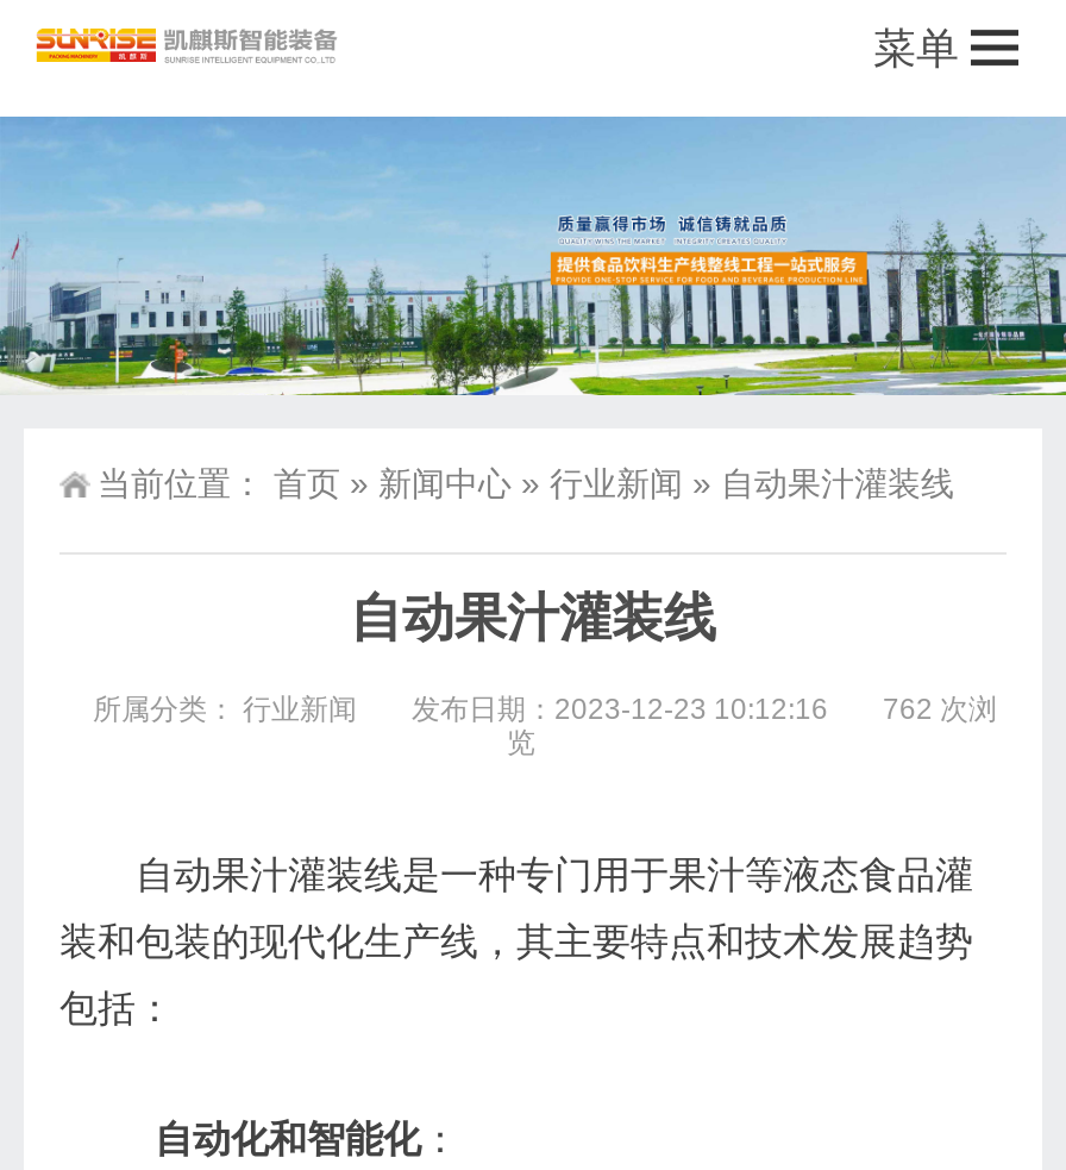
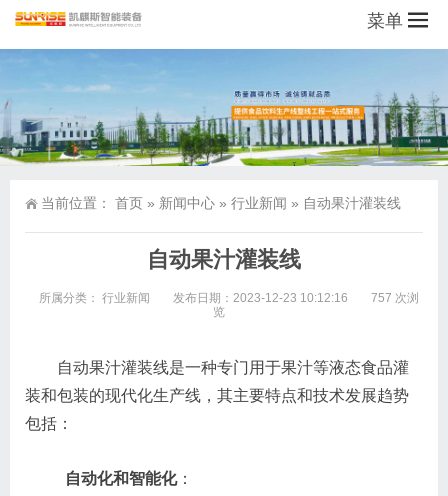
- 所属分类： 行业新闻 发布日期：2023-12-23 10:12:16 762 次浏
+ 所属分类： 行业新闻 发布日期：2023-12-23 10:12:16 757 次浏
